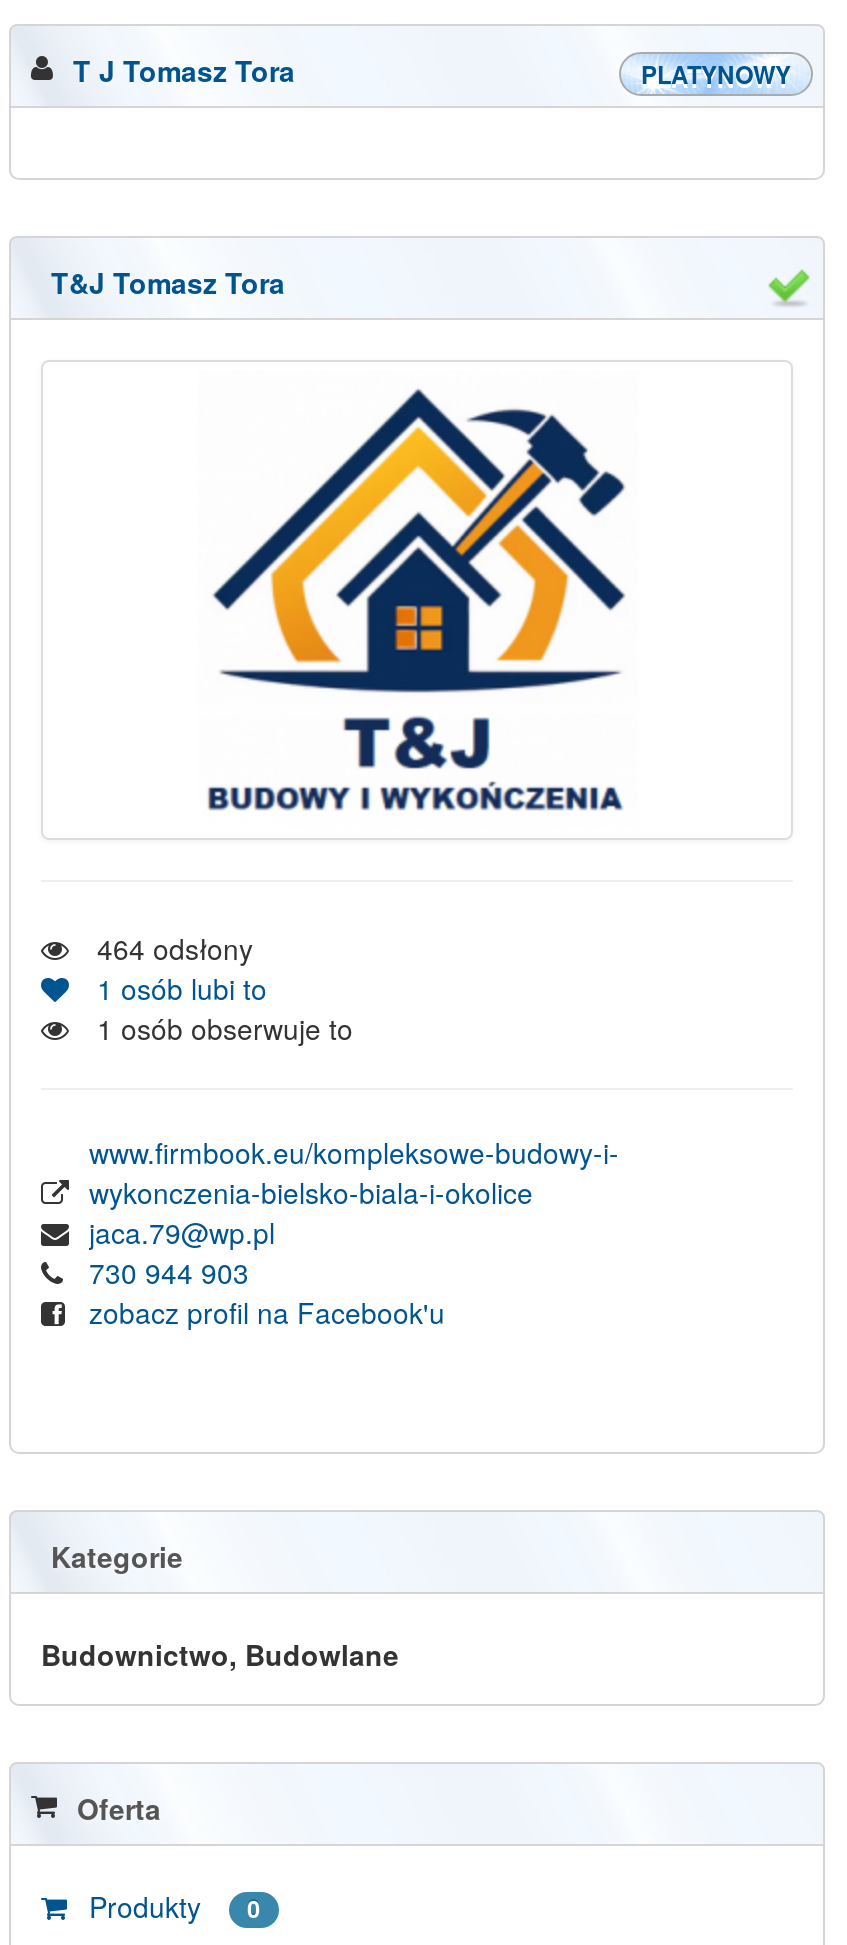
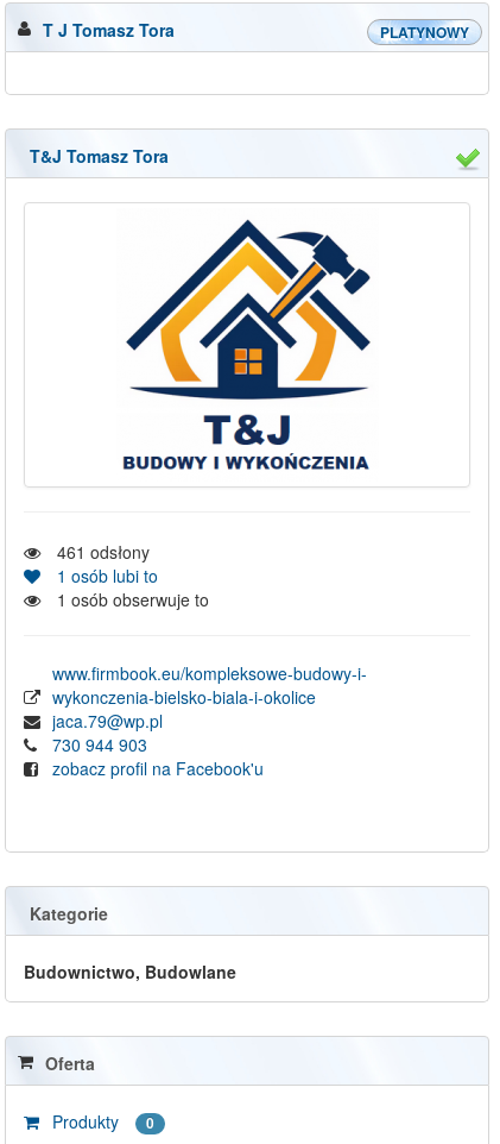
- 464 odsłony
+ 461 odsłony
